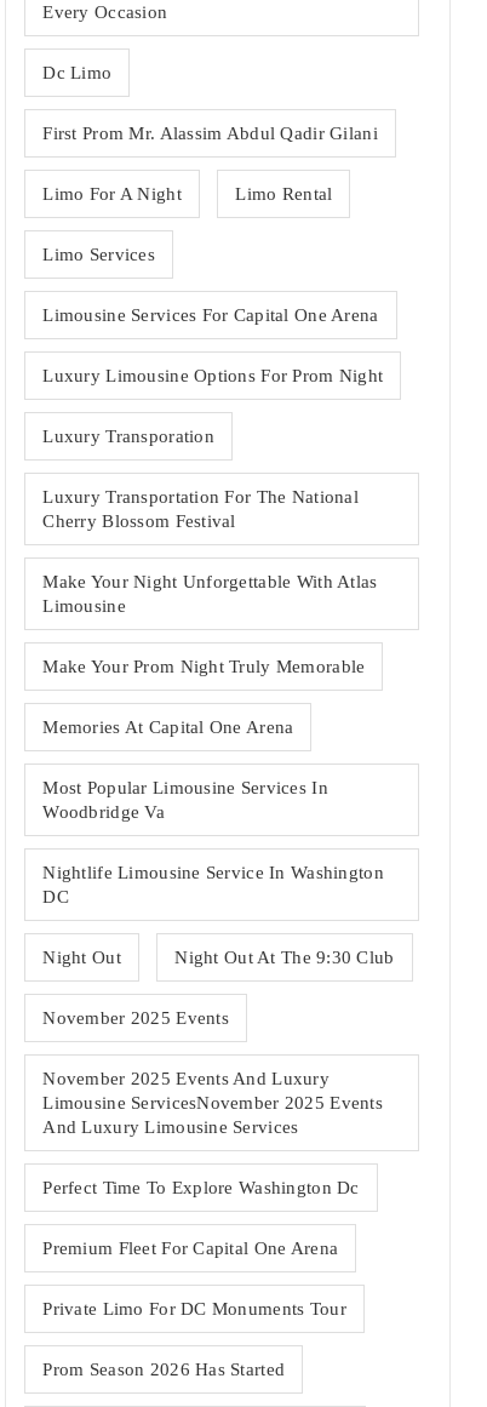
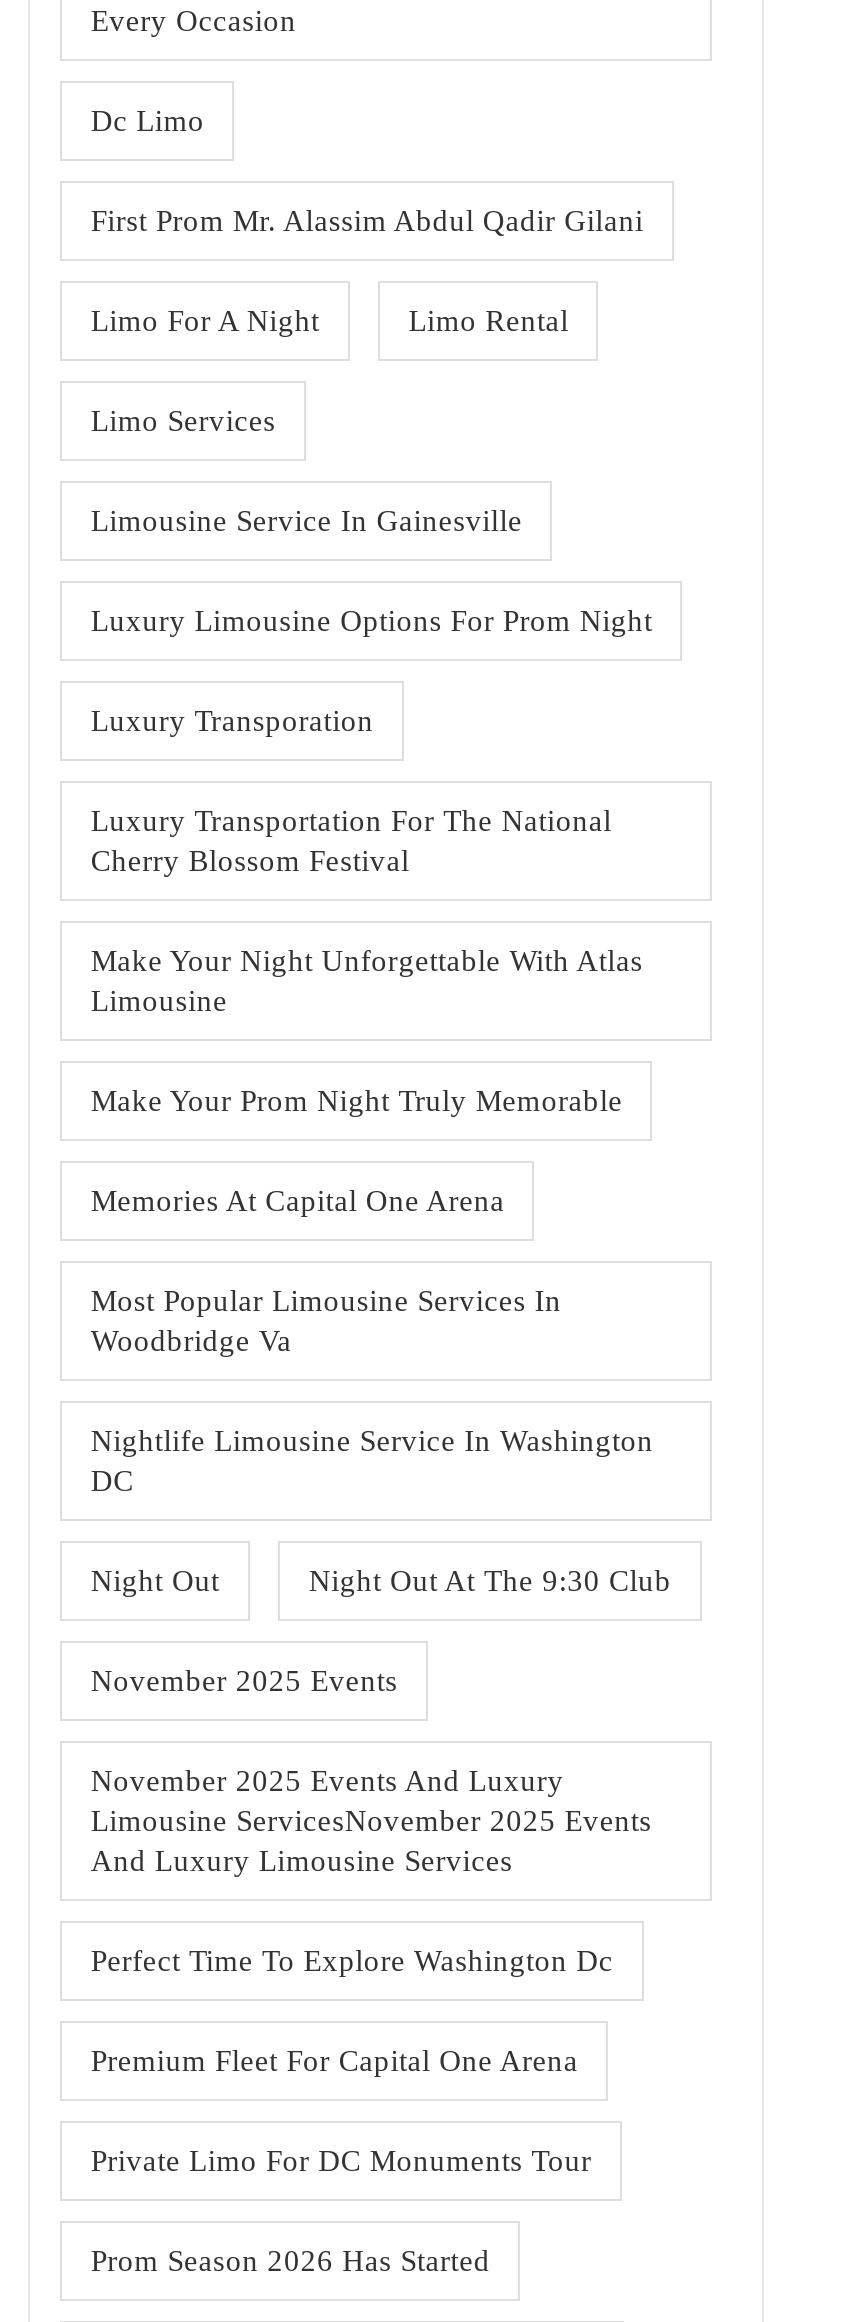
- Limousine Services For Capital One Arena
+ Limousine Service In Gainesville
